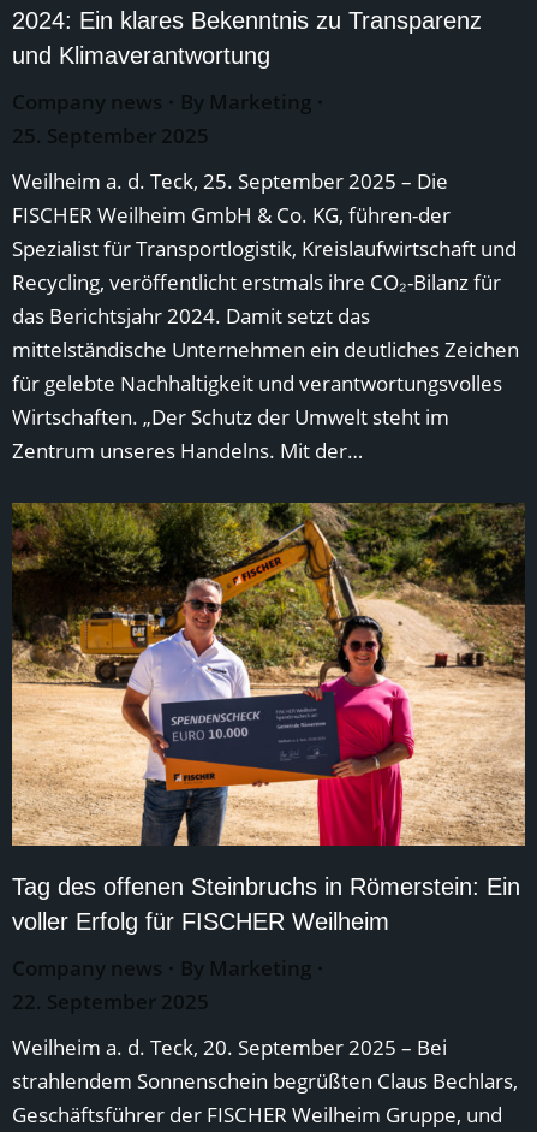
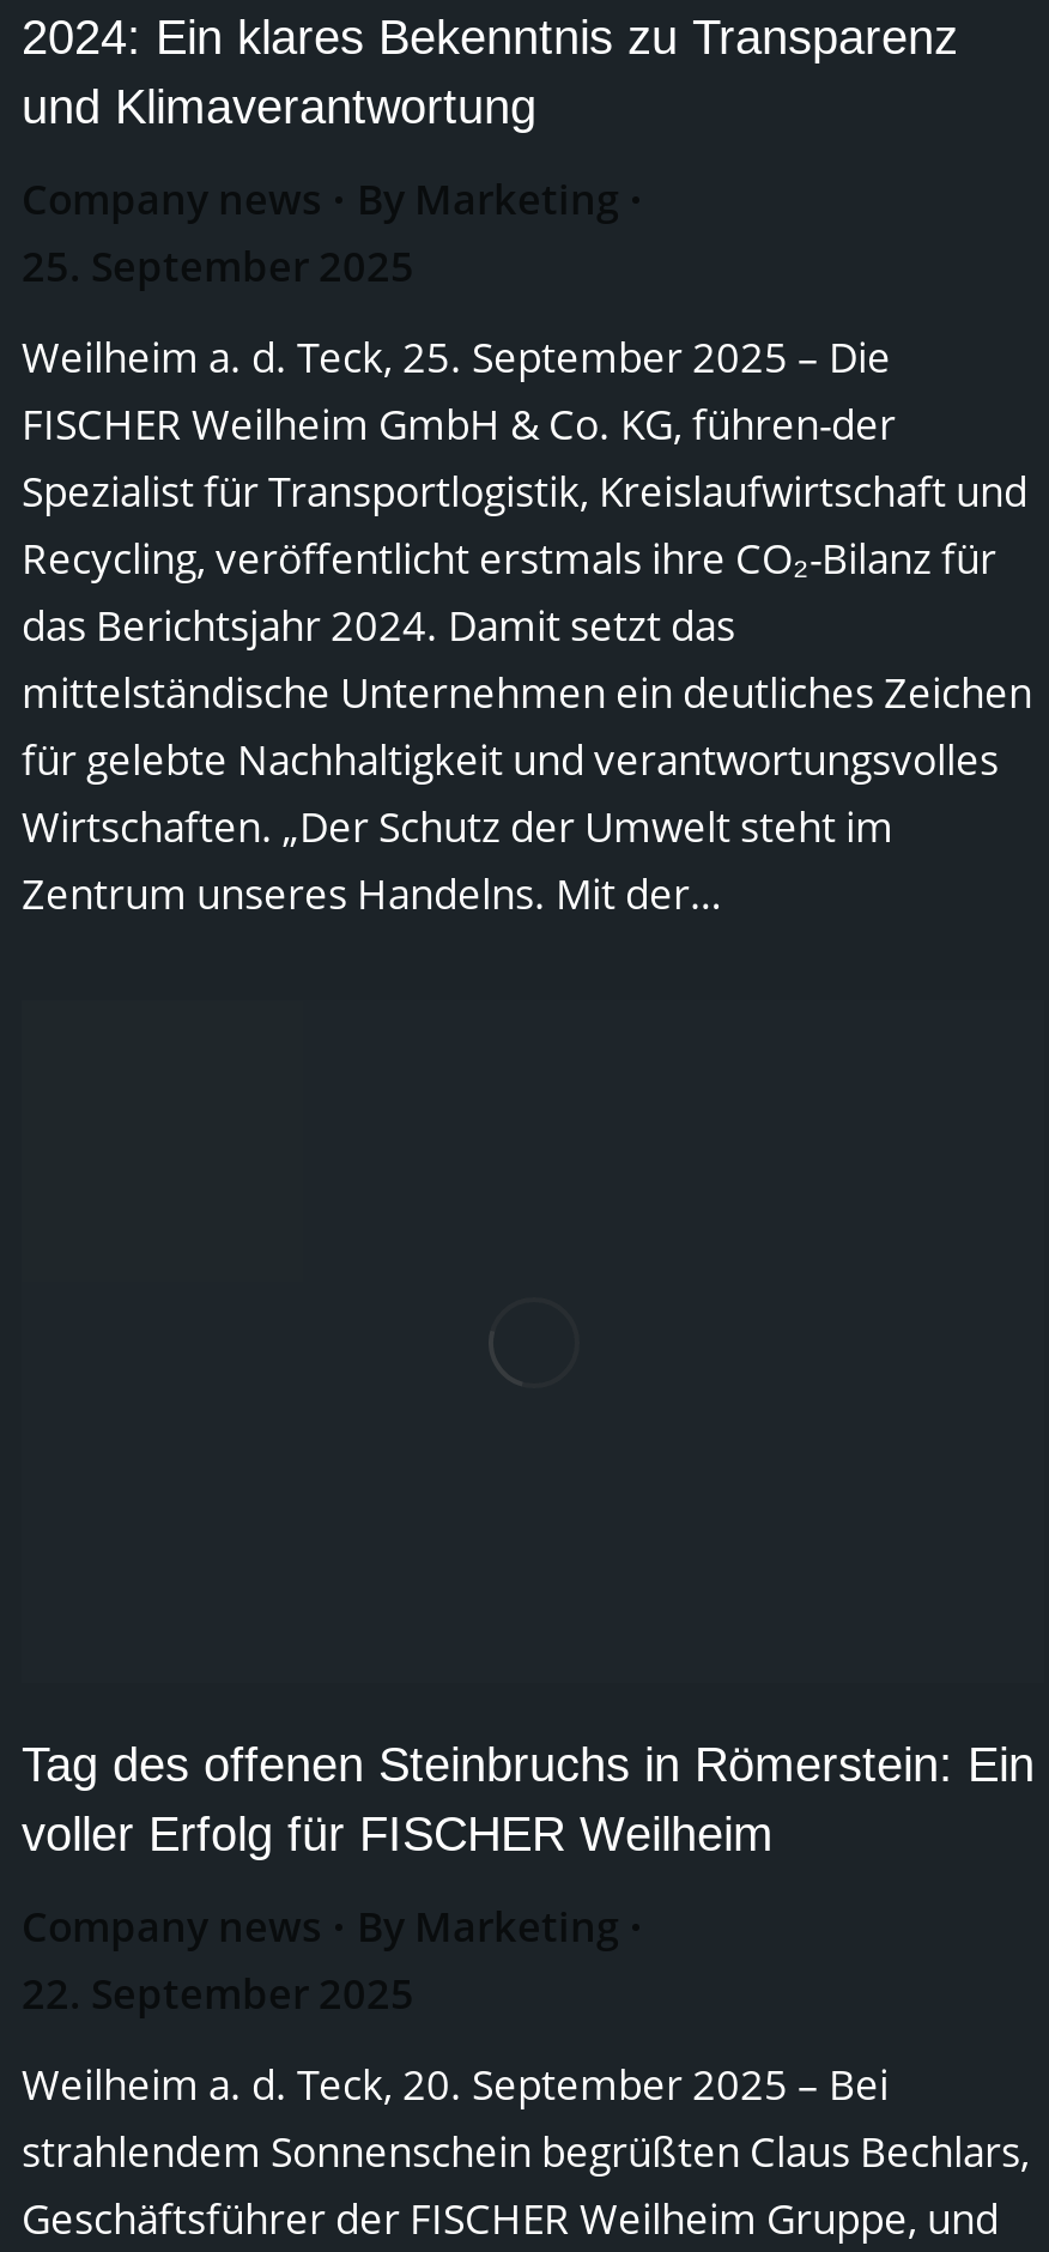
- [image]
